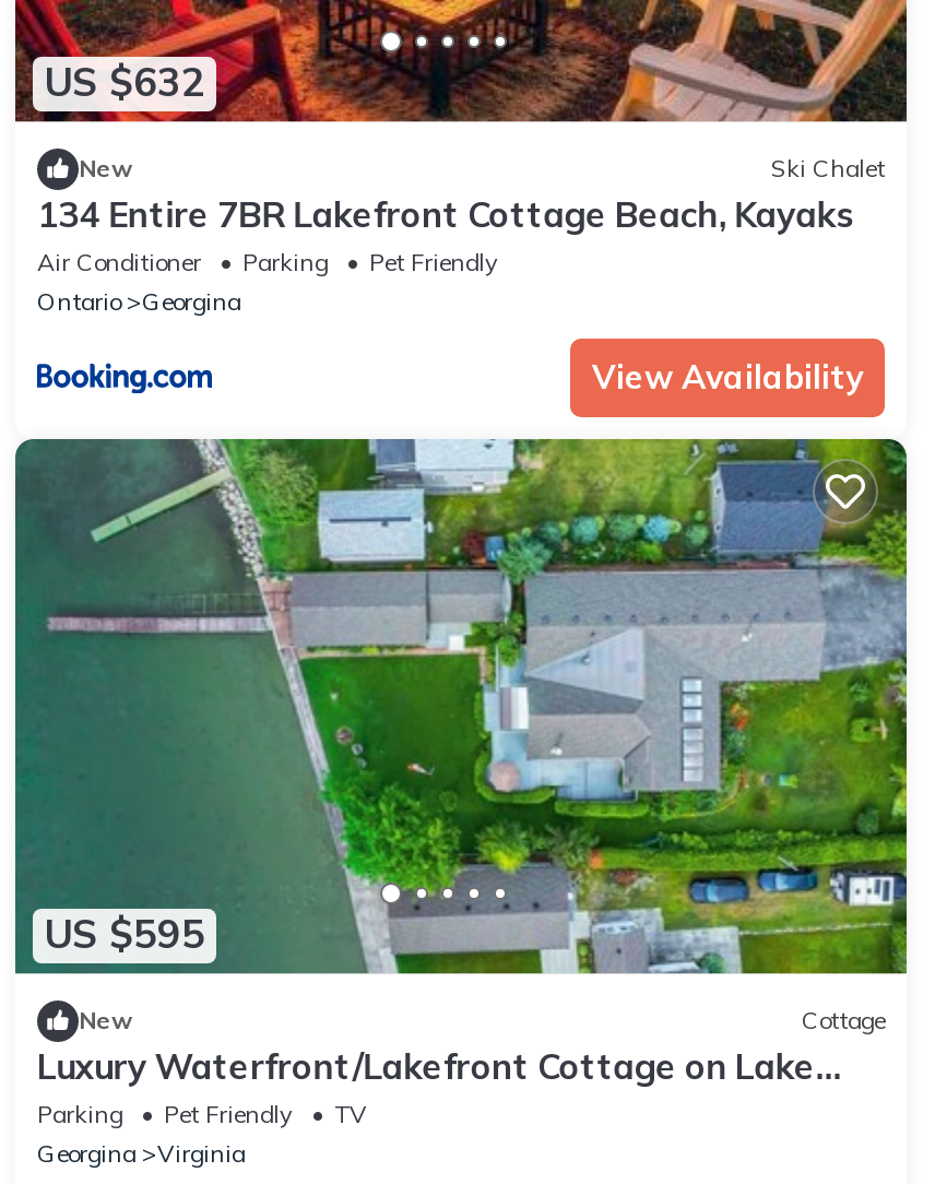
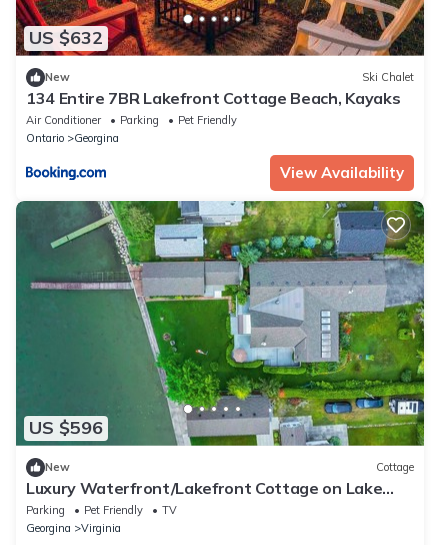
- US $595
+ US $596
